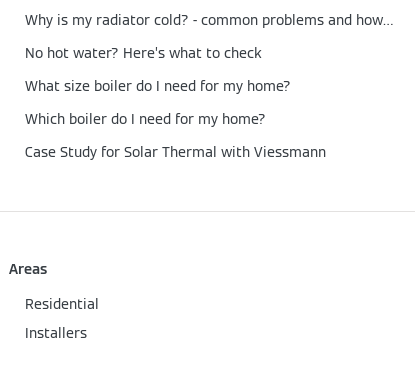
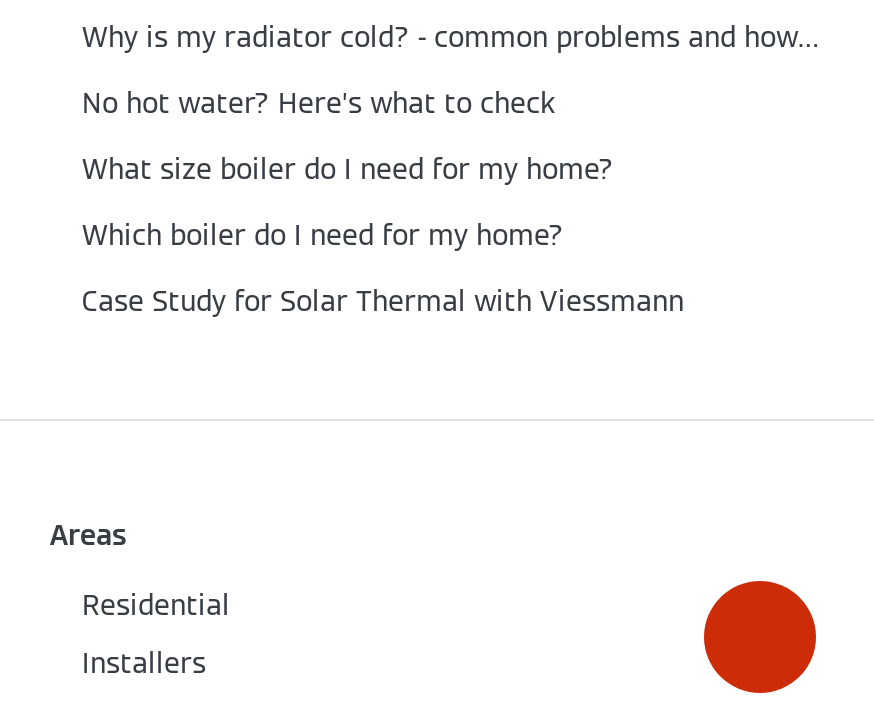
+ [image]
